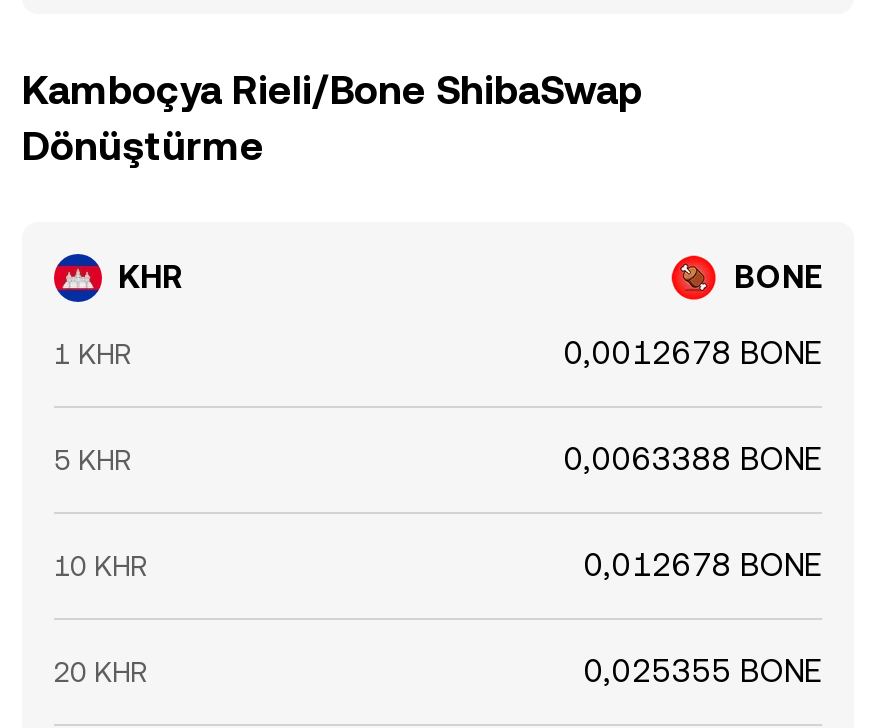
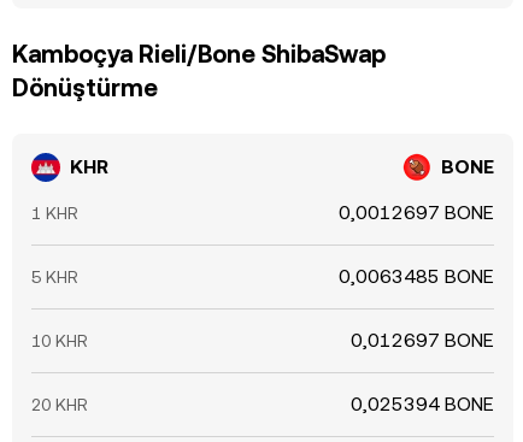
- 0,0012678 BONE
+ 0,0012697 BONE

- 0,0063388 BONE
+ 0,0063485 BONE

- 0,012678 BONE
+ 0,012697 BONE

- 0,025355 BONE
+ 0,025394 BONE
